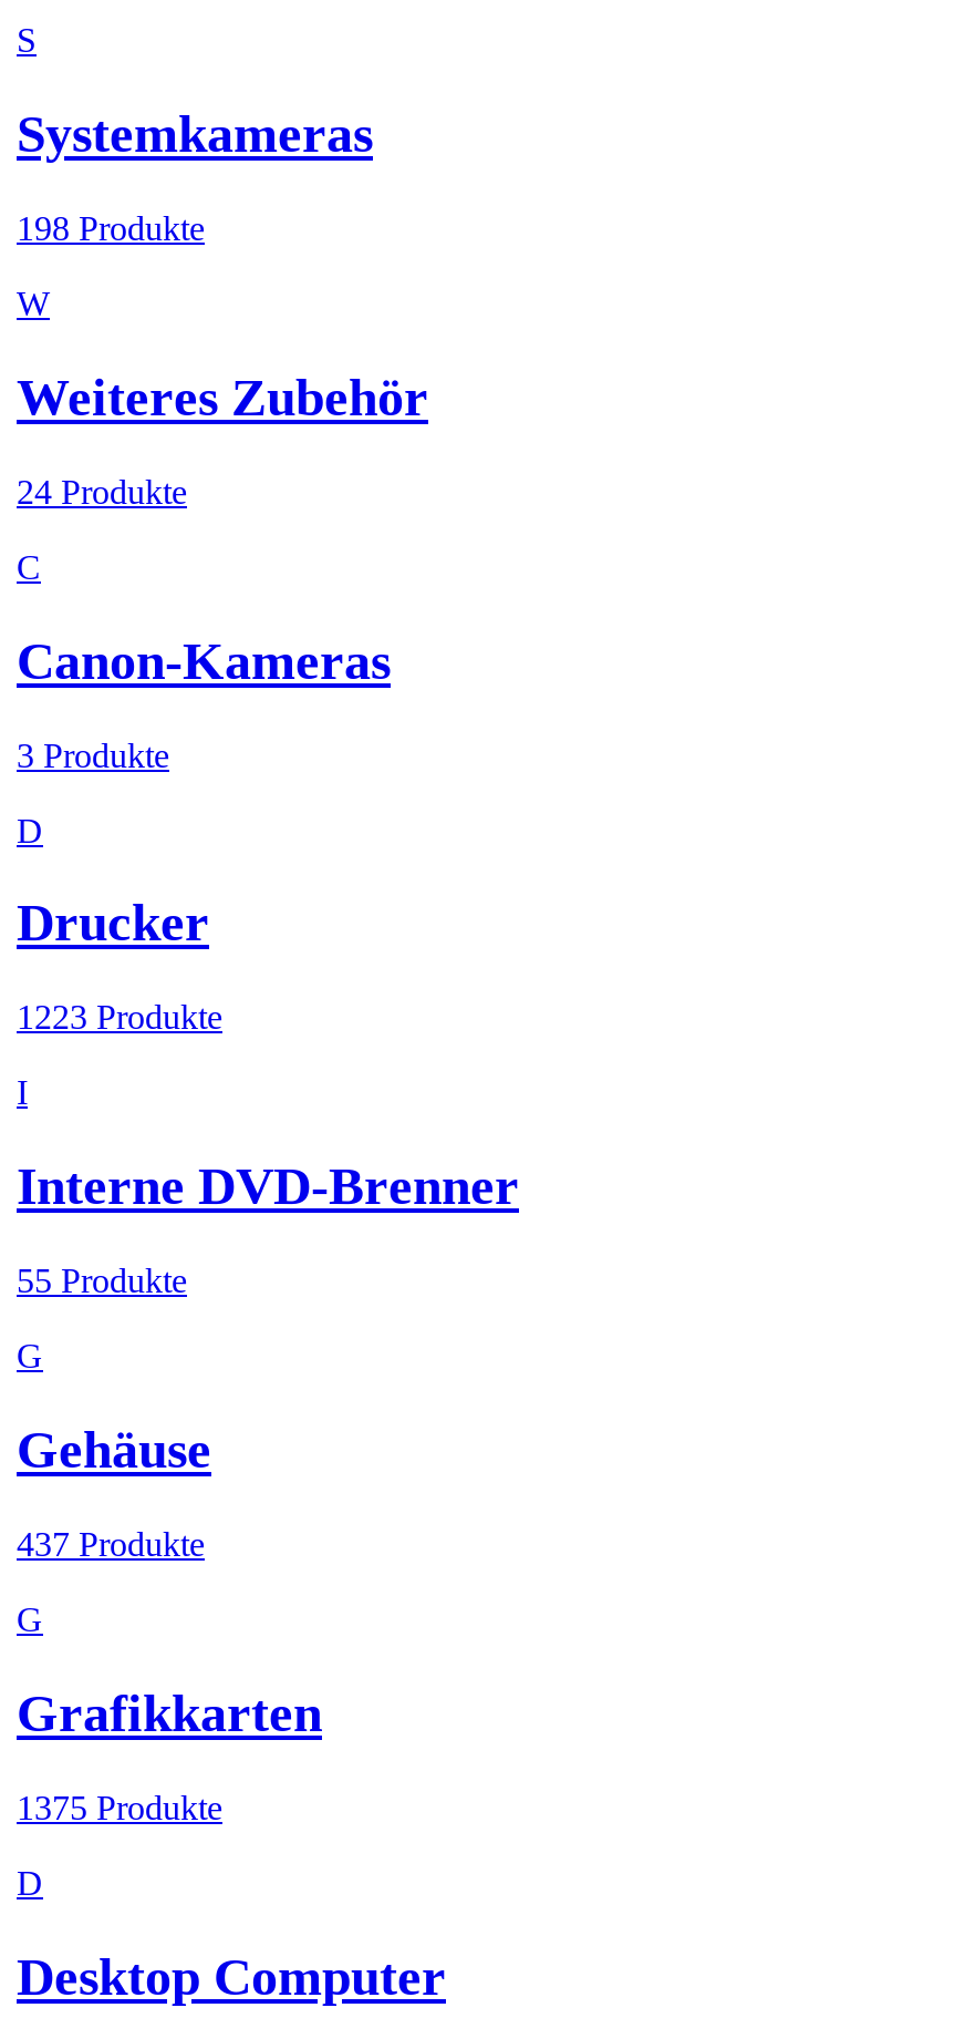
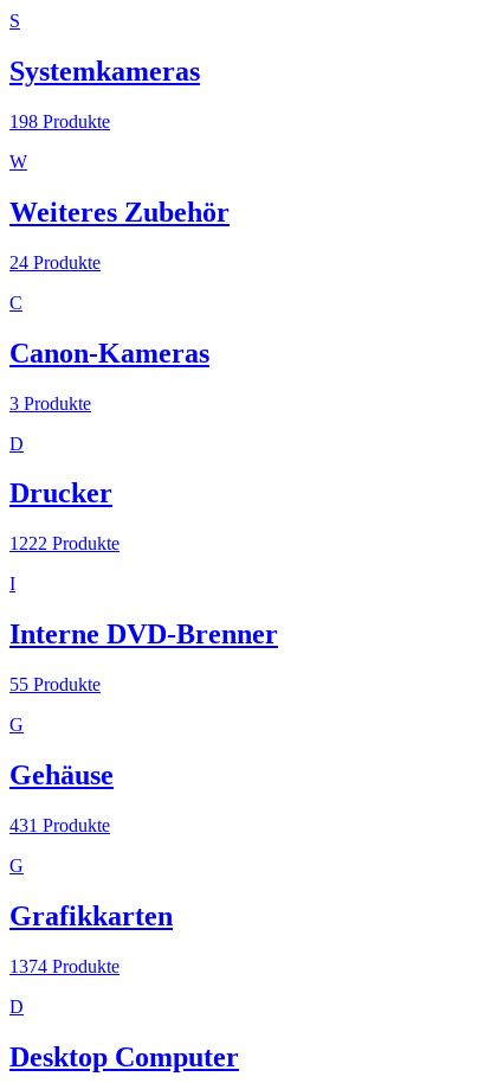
- 1223 Produkte
+ 1222 Produkte

- 437 Produkte
+ 431 Produkte

- 1375 Produkte
+ 1374 Produkte
